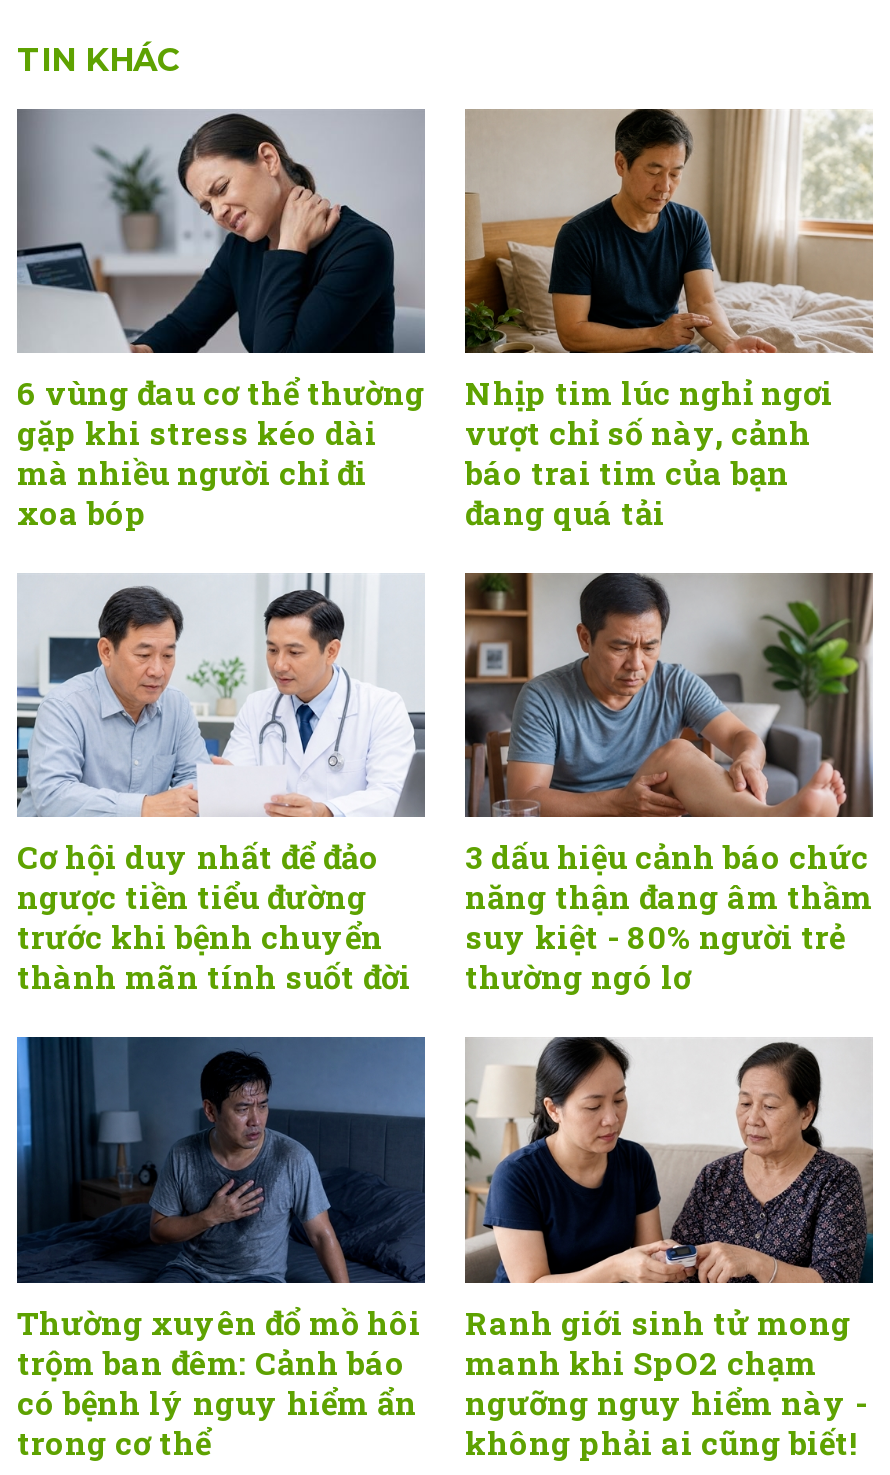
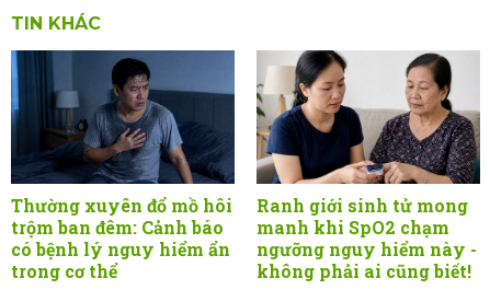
- [image]
- 6 vùng đau cơ thể thường
- gặp khi stress kéo dài
- mà nhiều người chỉ đi
- xoa bóp

- [image]
- Nhịp tim lúc nghỉ ngơi
- vượt chỉ số này, cảnh
- báo trai tim của bạn
- đang quá tải

- [image]
- Cơ hội duy nhất để đảo
- ngược tiền tiểu đường
- trước khi bệnh chuyển
- thành mãn tính suốt đời

- [image]
- 3 dấu hiệu cảnh báo chức
- năng thận đang âm thầm
- suy kiệt - 80% người trẻ
- thường ngó lơ
